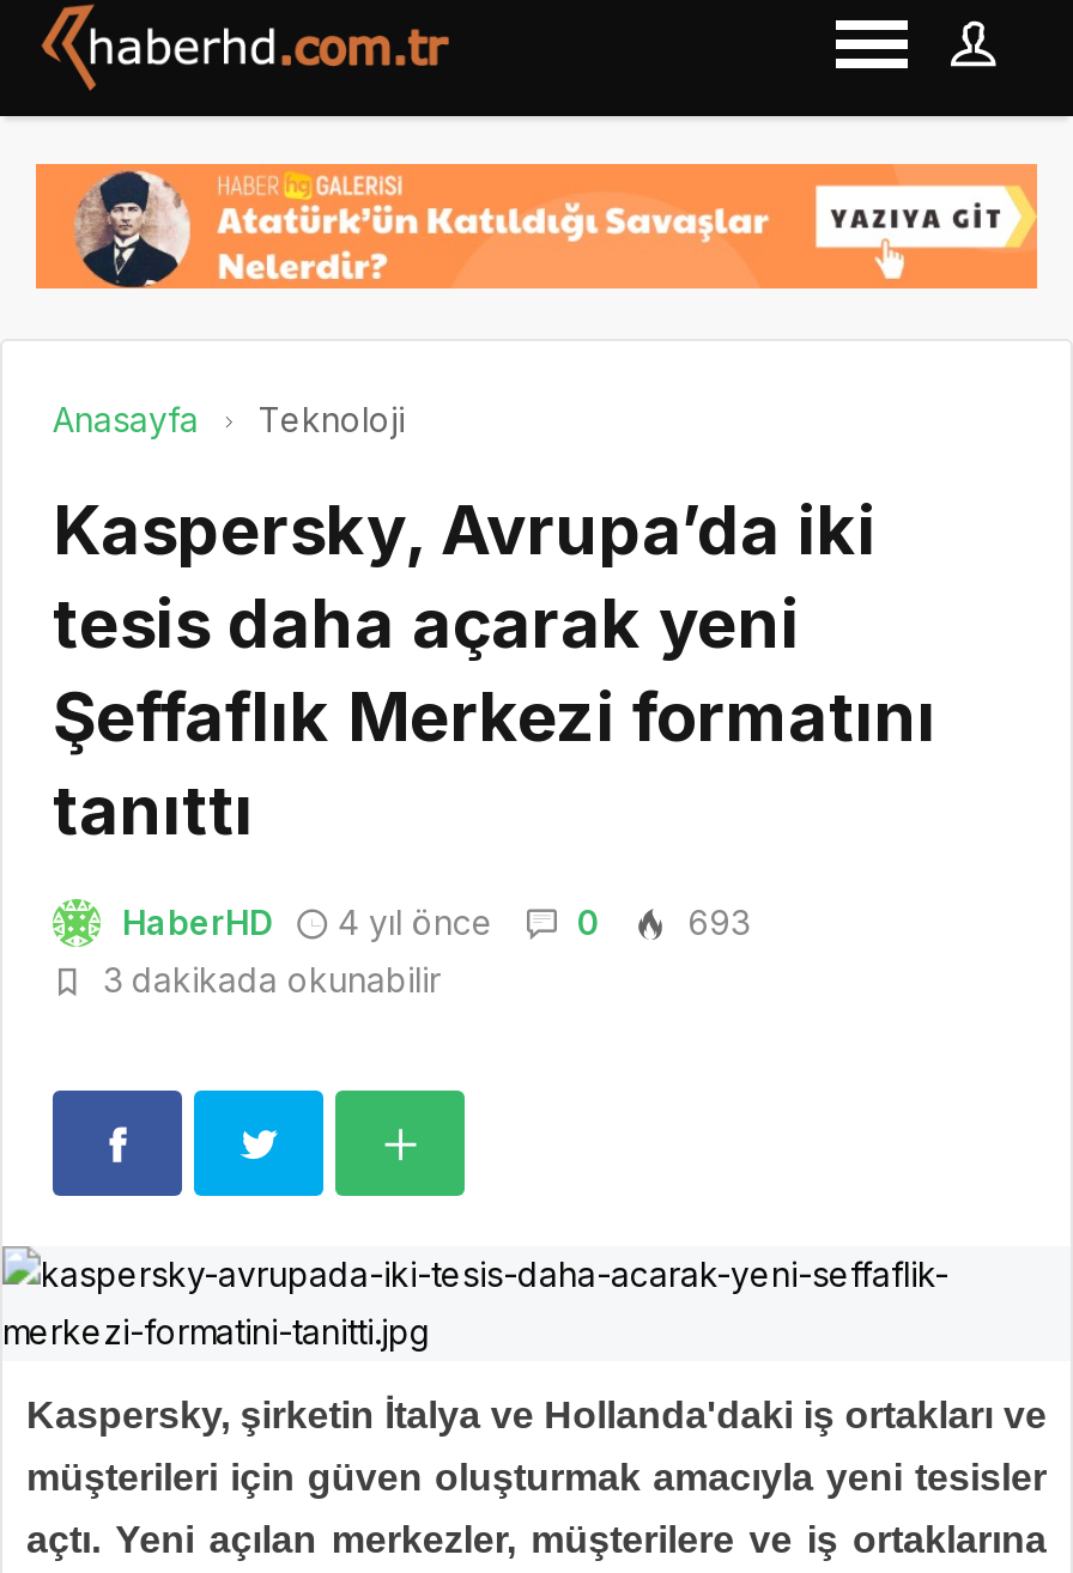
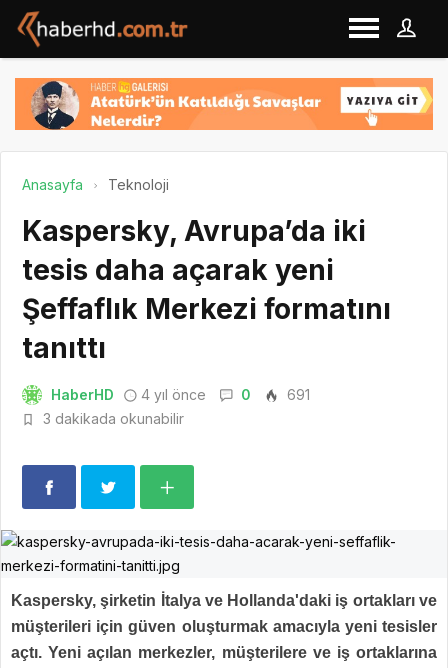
- 0 693
+ 0 691
